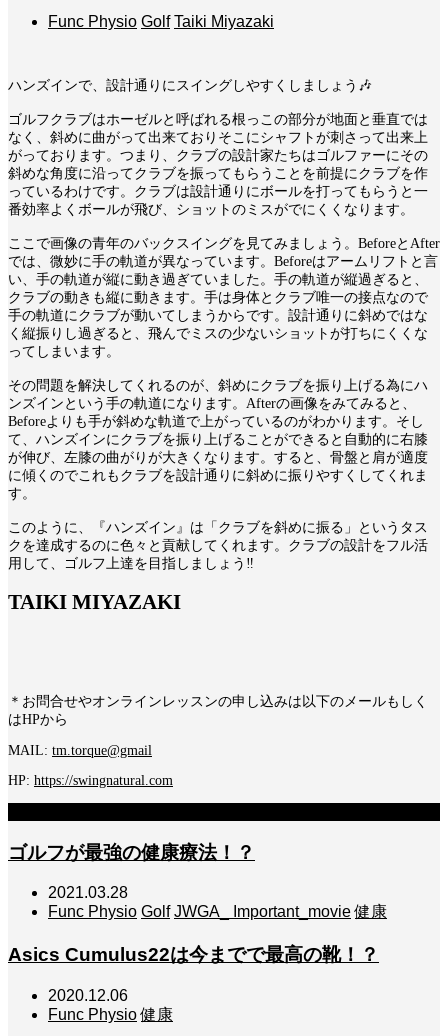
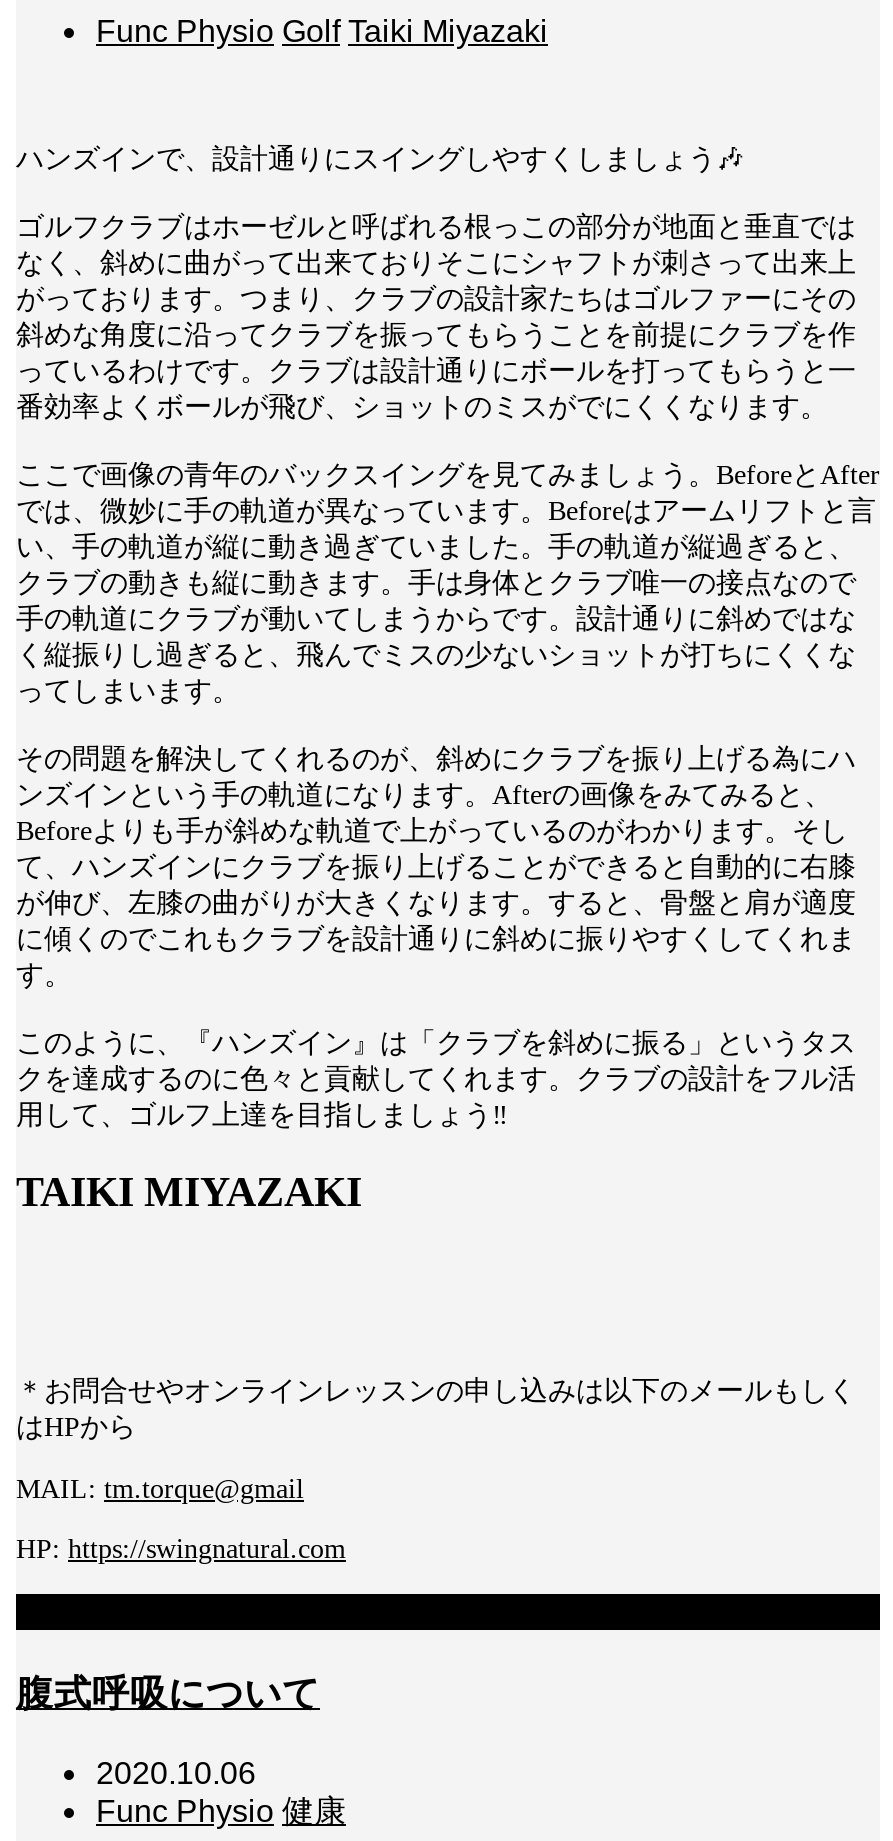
- ゴルフが最強の健康療法！？
- 2021.03.28
- Func Physio Golf JWGA_ Important_movie 健康
- Asics Cumulus22は今までで最高の靴！？
- 2020.12.06
+ 腹式呼吸について
+ 2020.10.06
